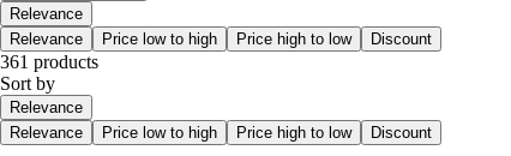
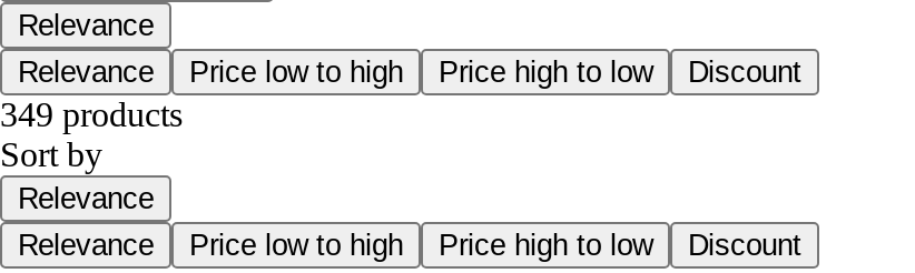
- 361 products
+ 349 products
